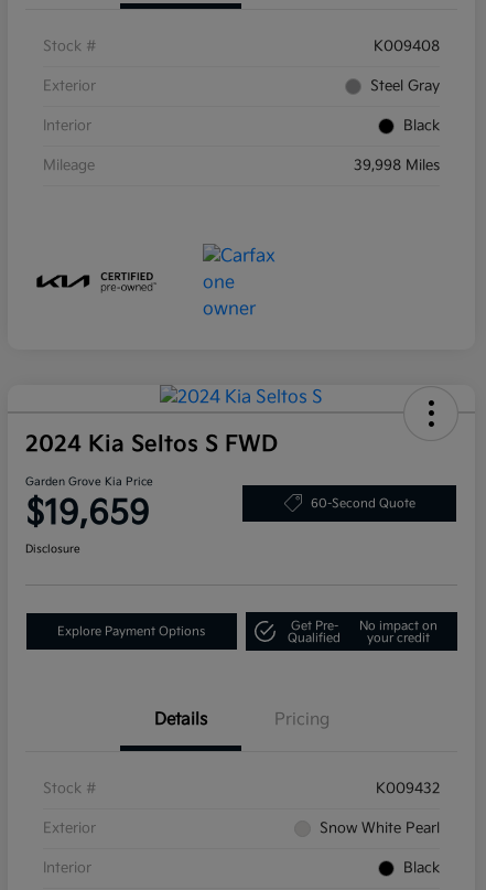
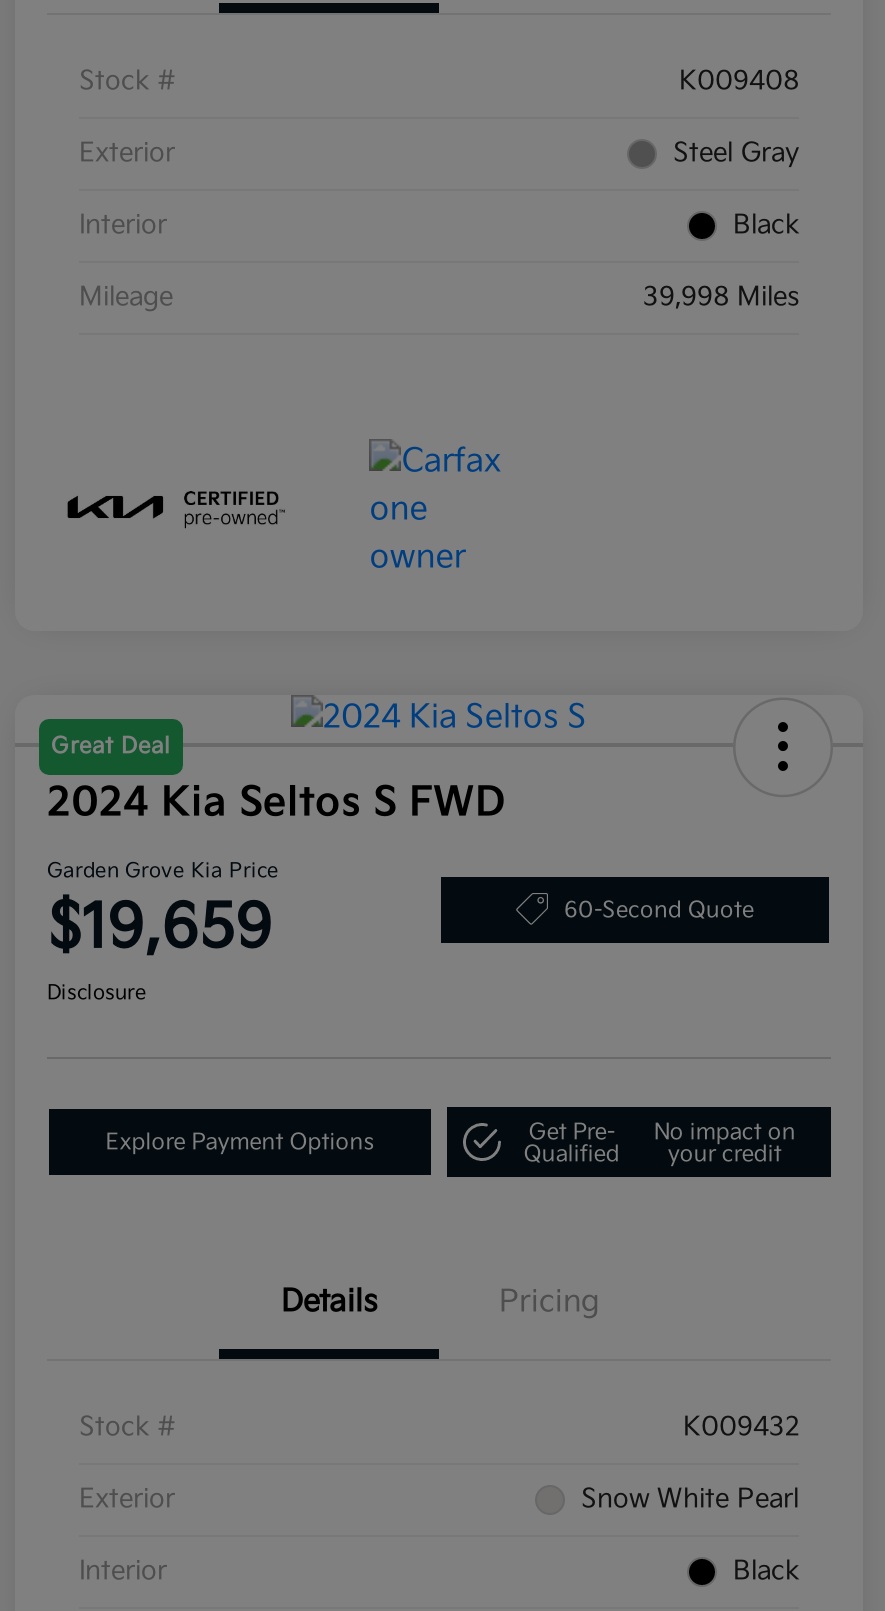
+ Great Deal
